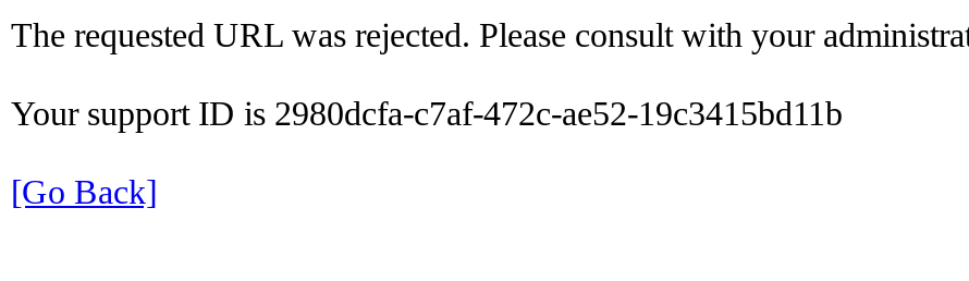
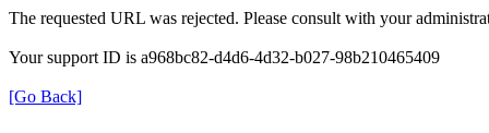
- Your support ID is 2980dcfa-c7af-472c-ae52-19c3415bd11b
+ Your support ID is a968bc82-d4d6-4d32-b027-98b210465409
